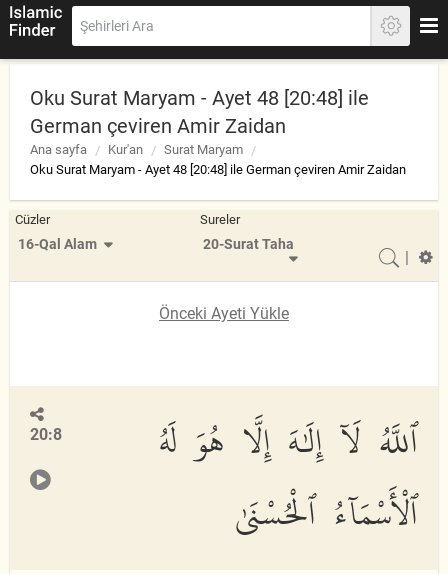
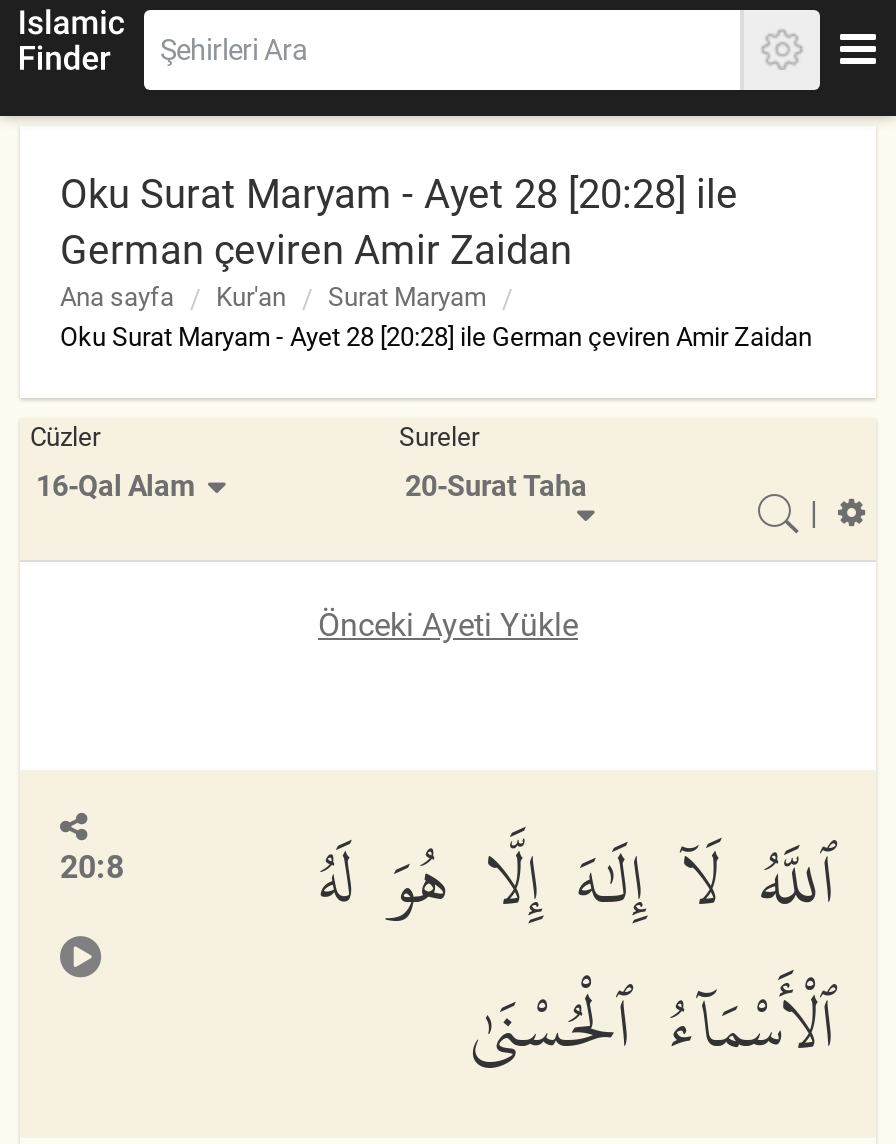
- Oku Surat Maryam - Ayet 48 [20:48] ile
+ Oku Surat Maryam - Ayet 28 [20:28] ile

- Oku Surat Maryam - Ayet 48 [20:48] ile German çeviren Amir Zaidan
+ Oku Surat Maryam - Ayet 28 [20:28] ile German çeviren Amir Zaidan
